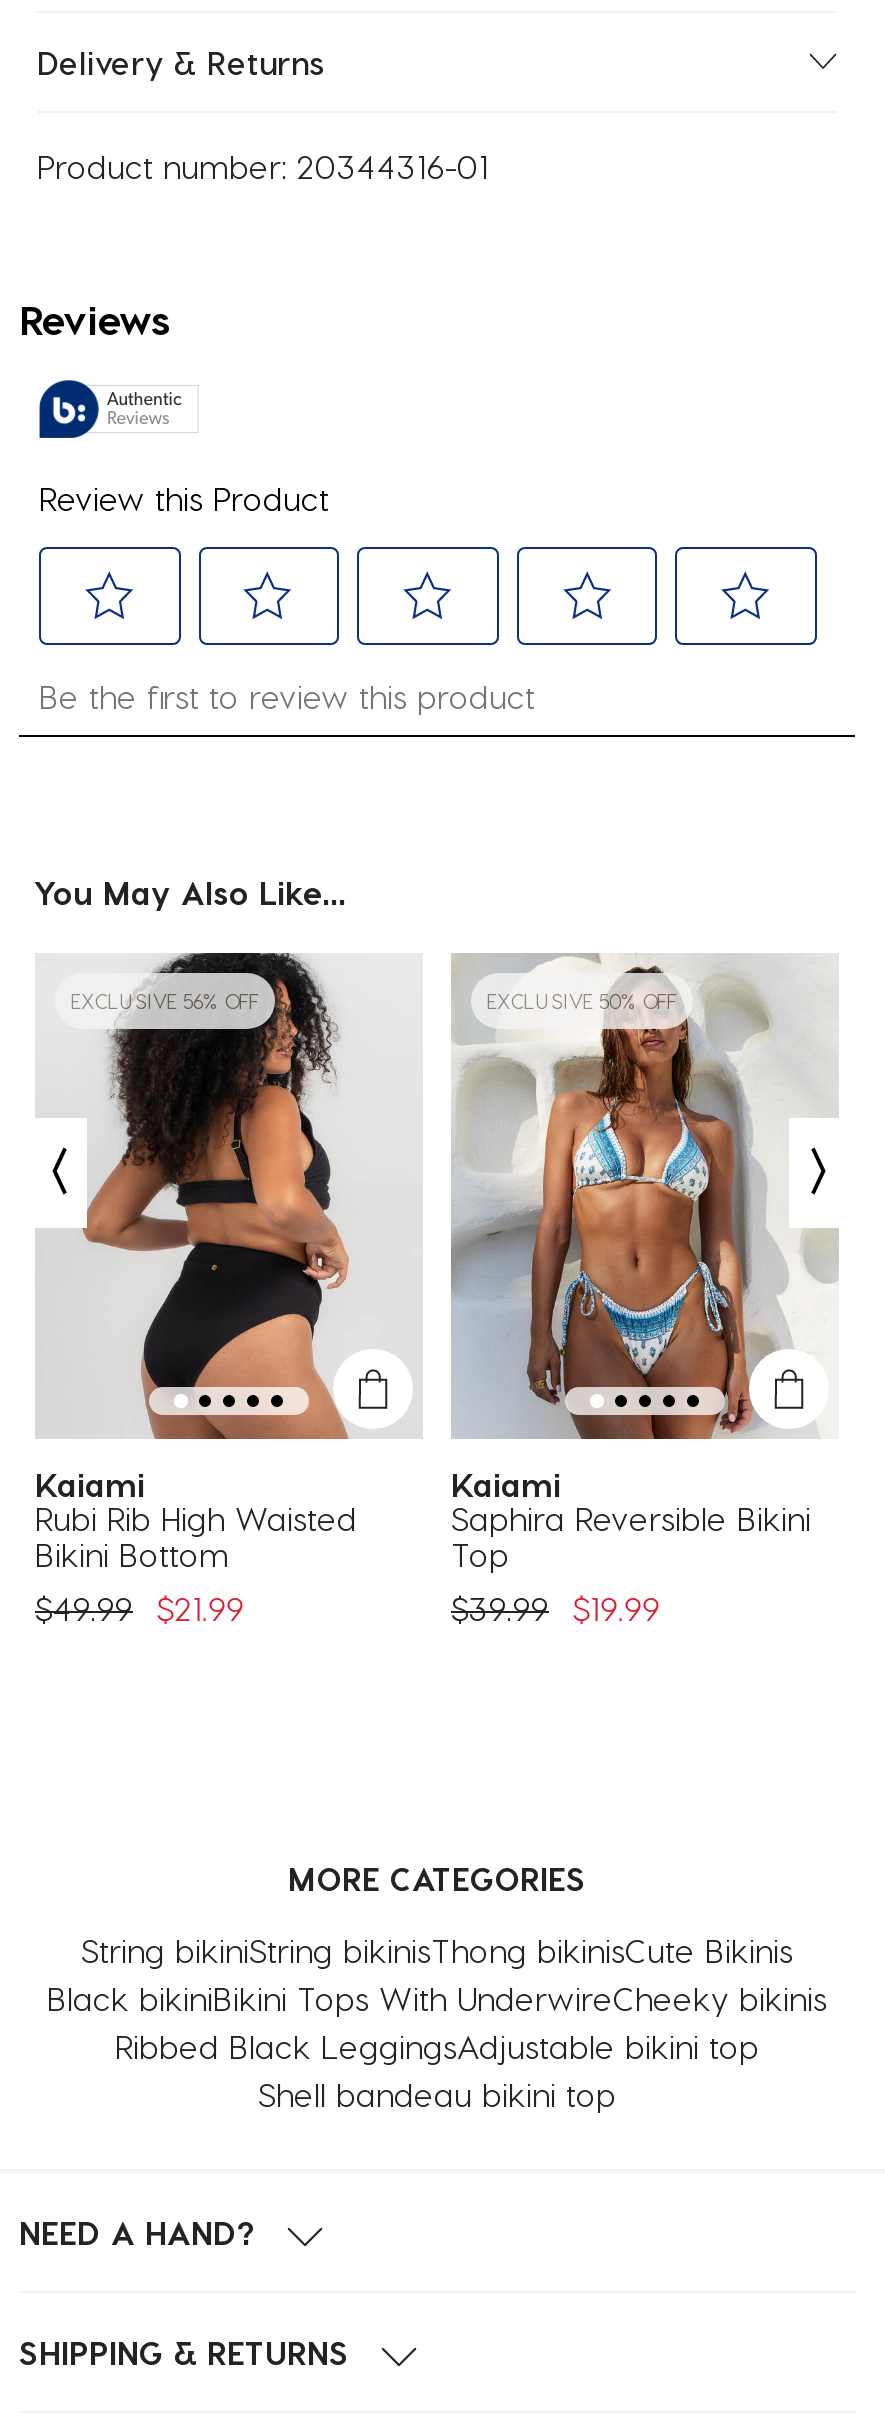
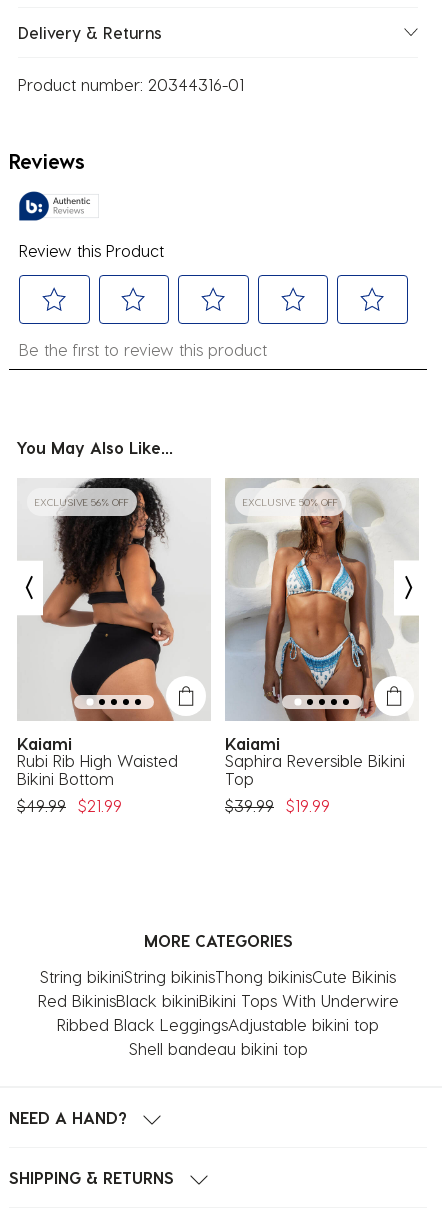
- Black bikiniBikini Tops With UnderwireCheeky bikinis
+ Red BikinisBlack bikiniBikini Tops With Underwire
